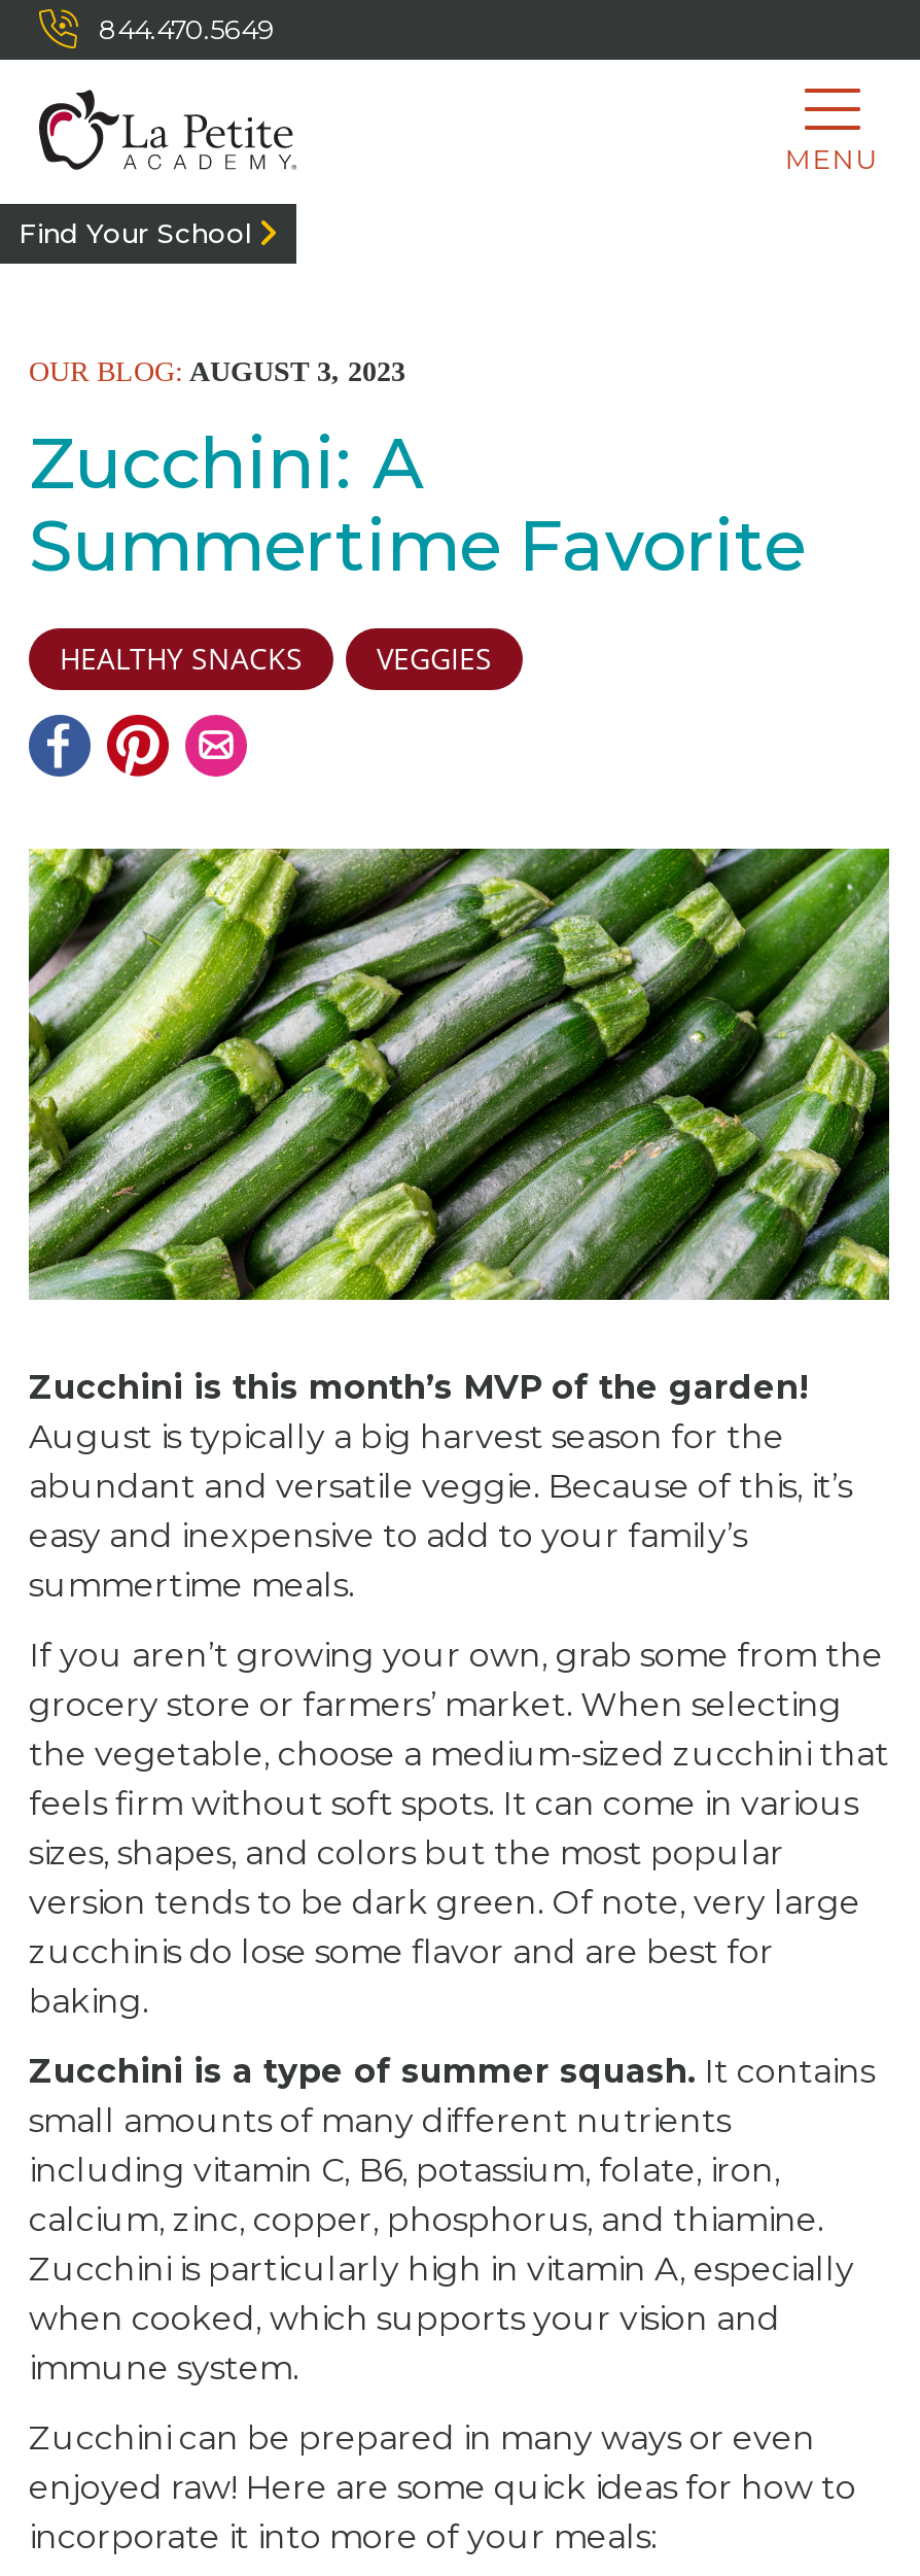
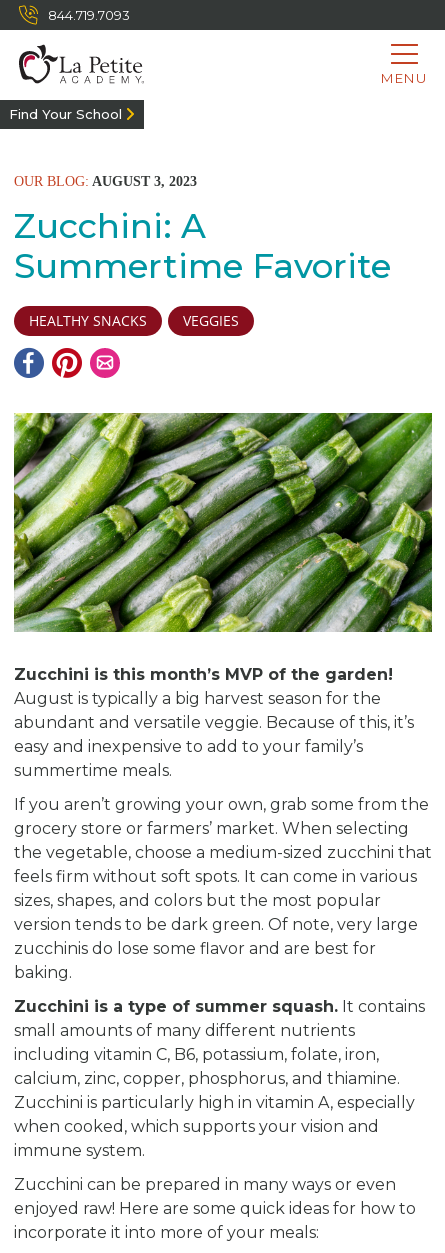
- 844.470.5649
+ 844.719.7093
